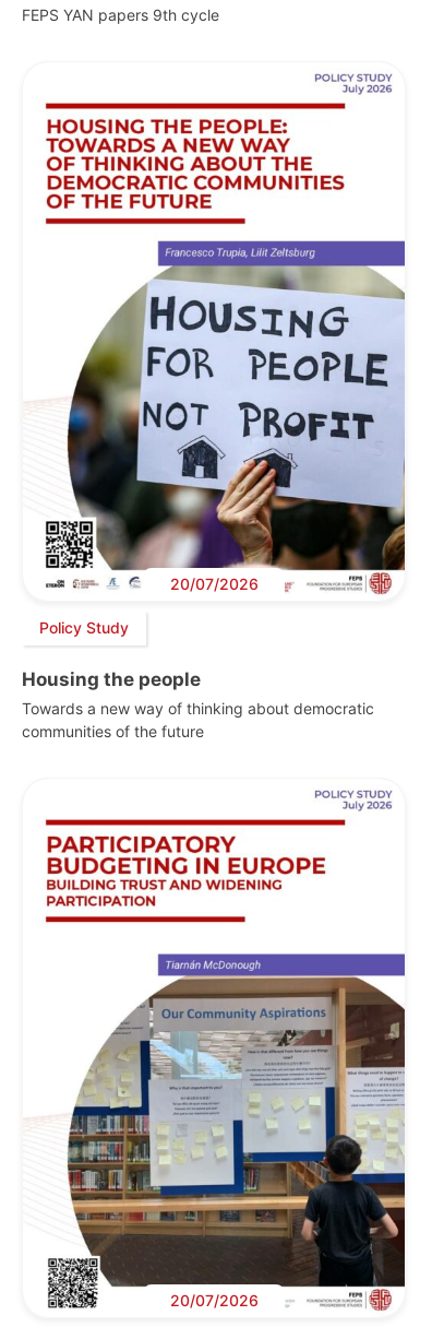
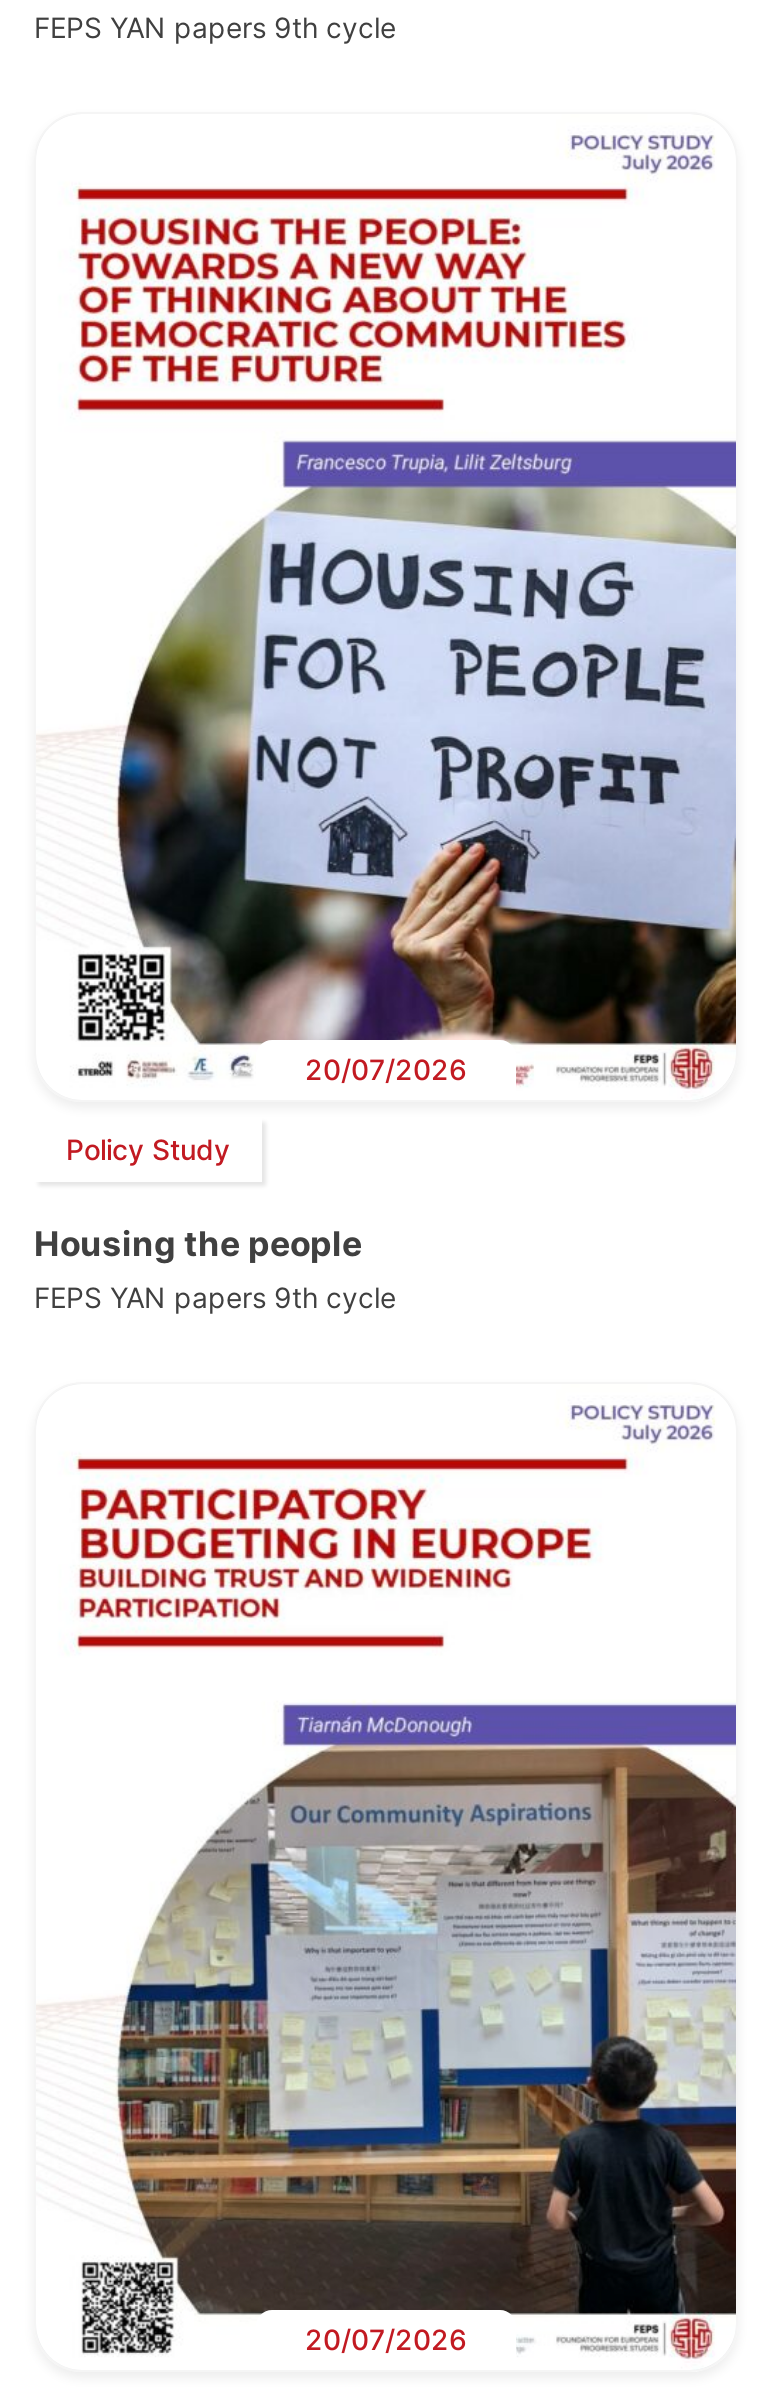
- Towards a new way of thinking about democratic
- communities of the future
+ FEPS YAN papers 9th cycle
